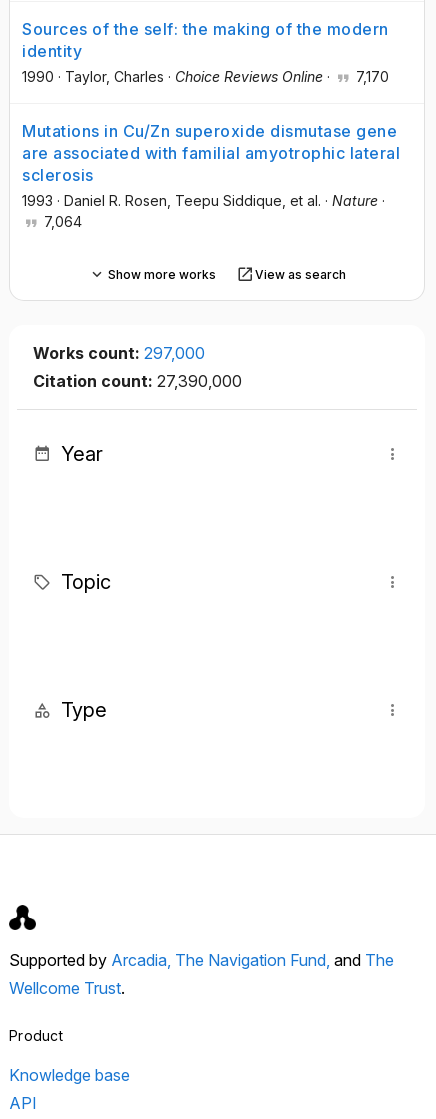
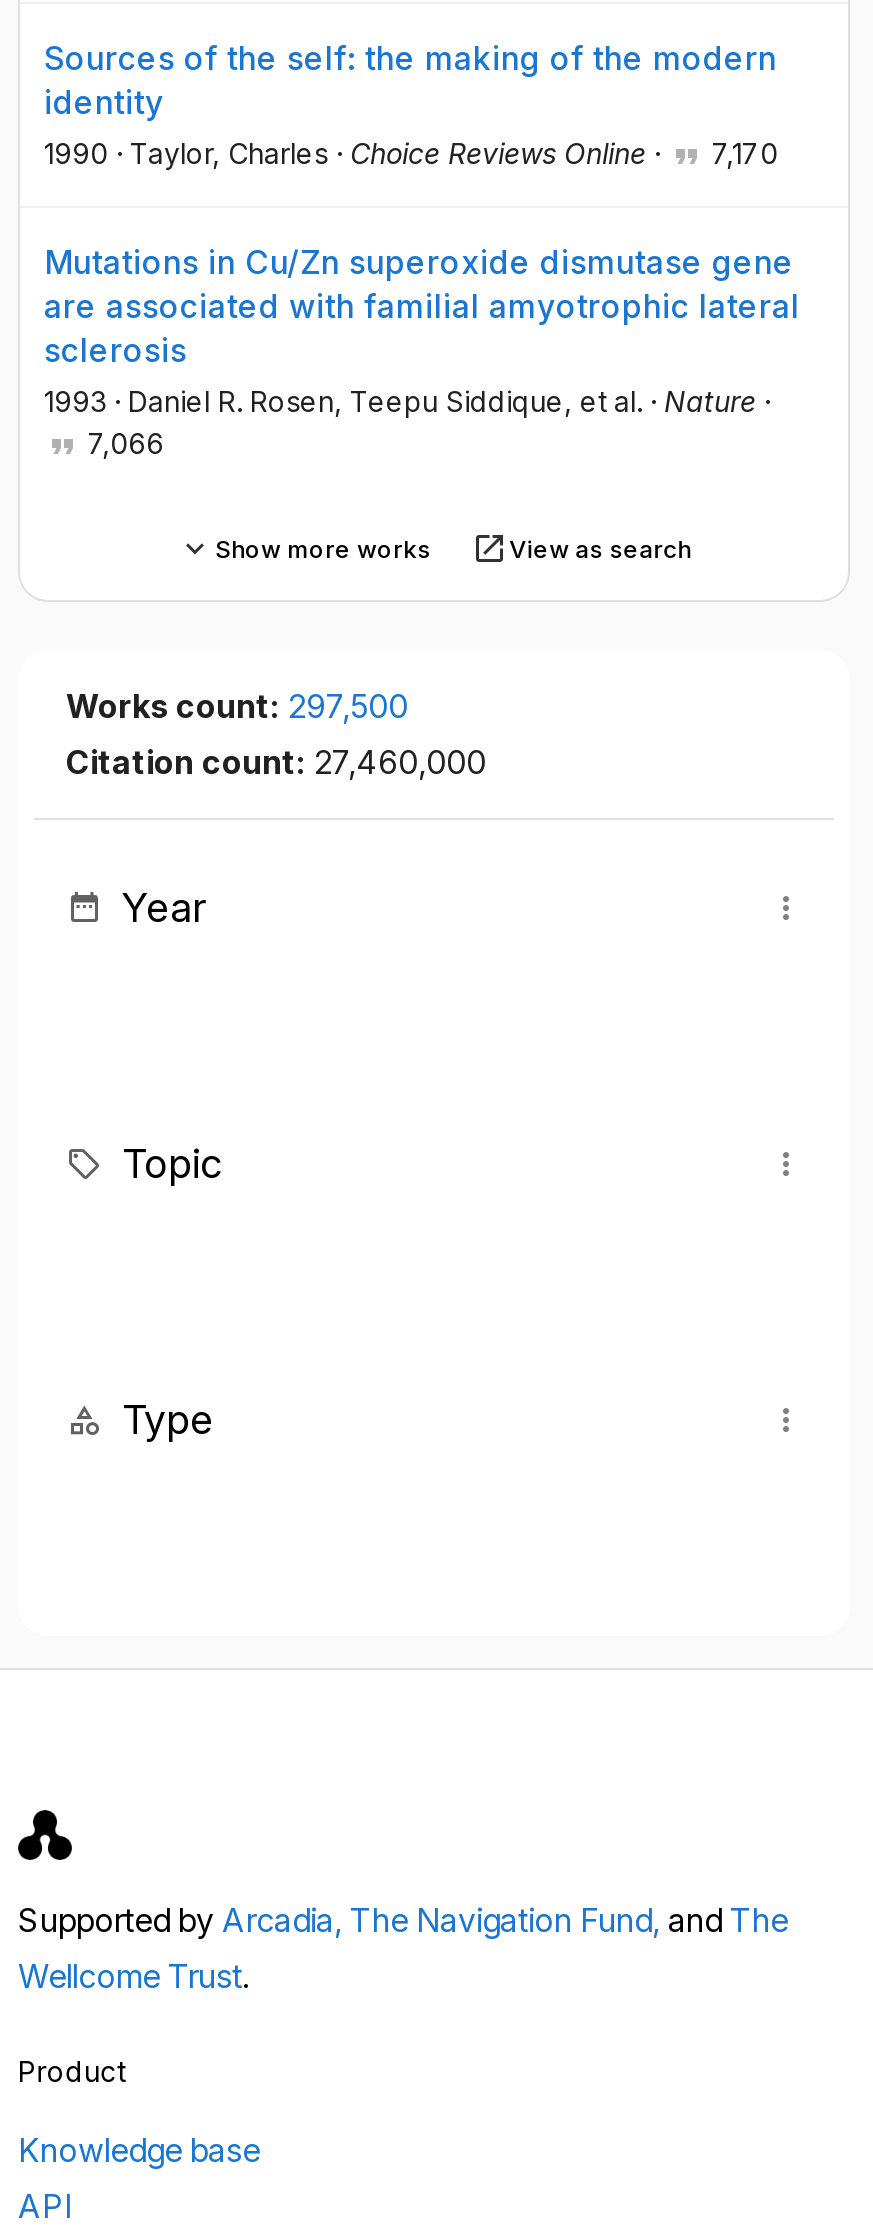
- 7,064
+ 7,066

- Works count: 297,000
+ Works count: 297,500

- Citation count: 27,390,000
+ Citation count: 27,460,000
